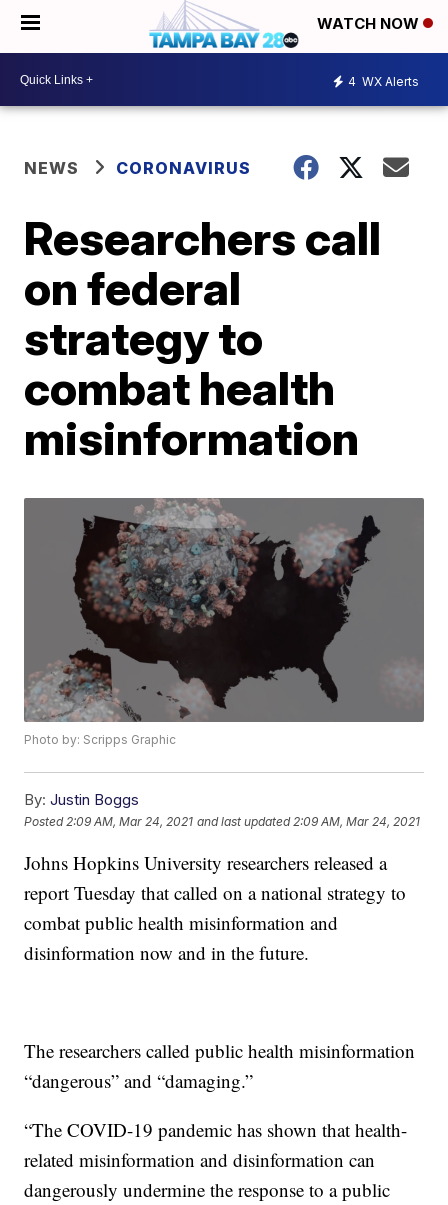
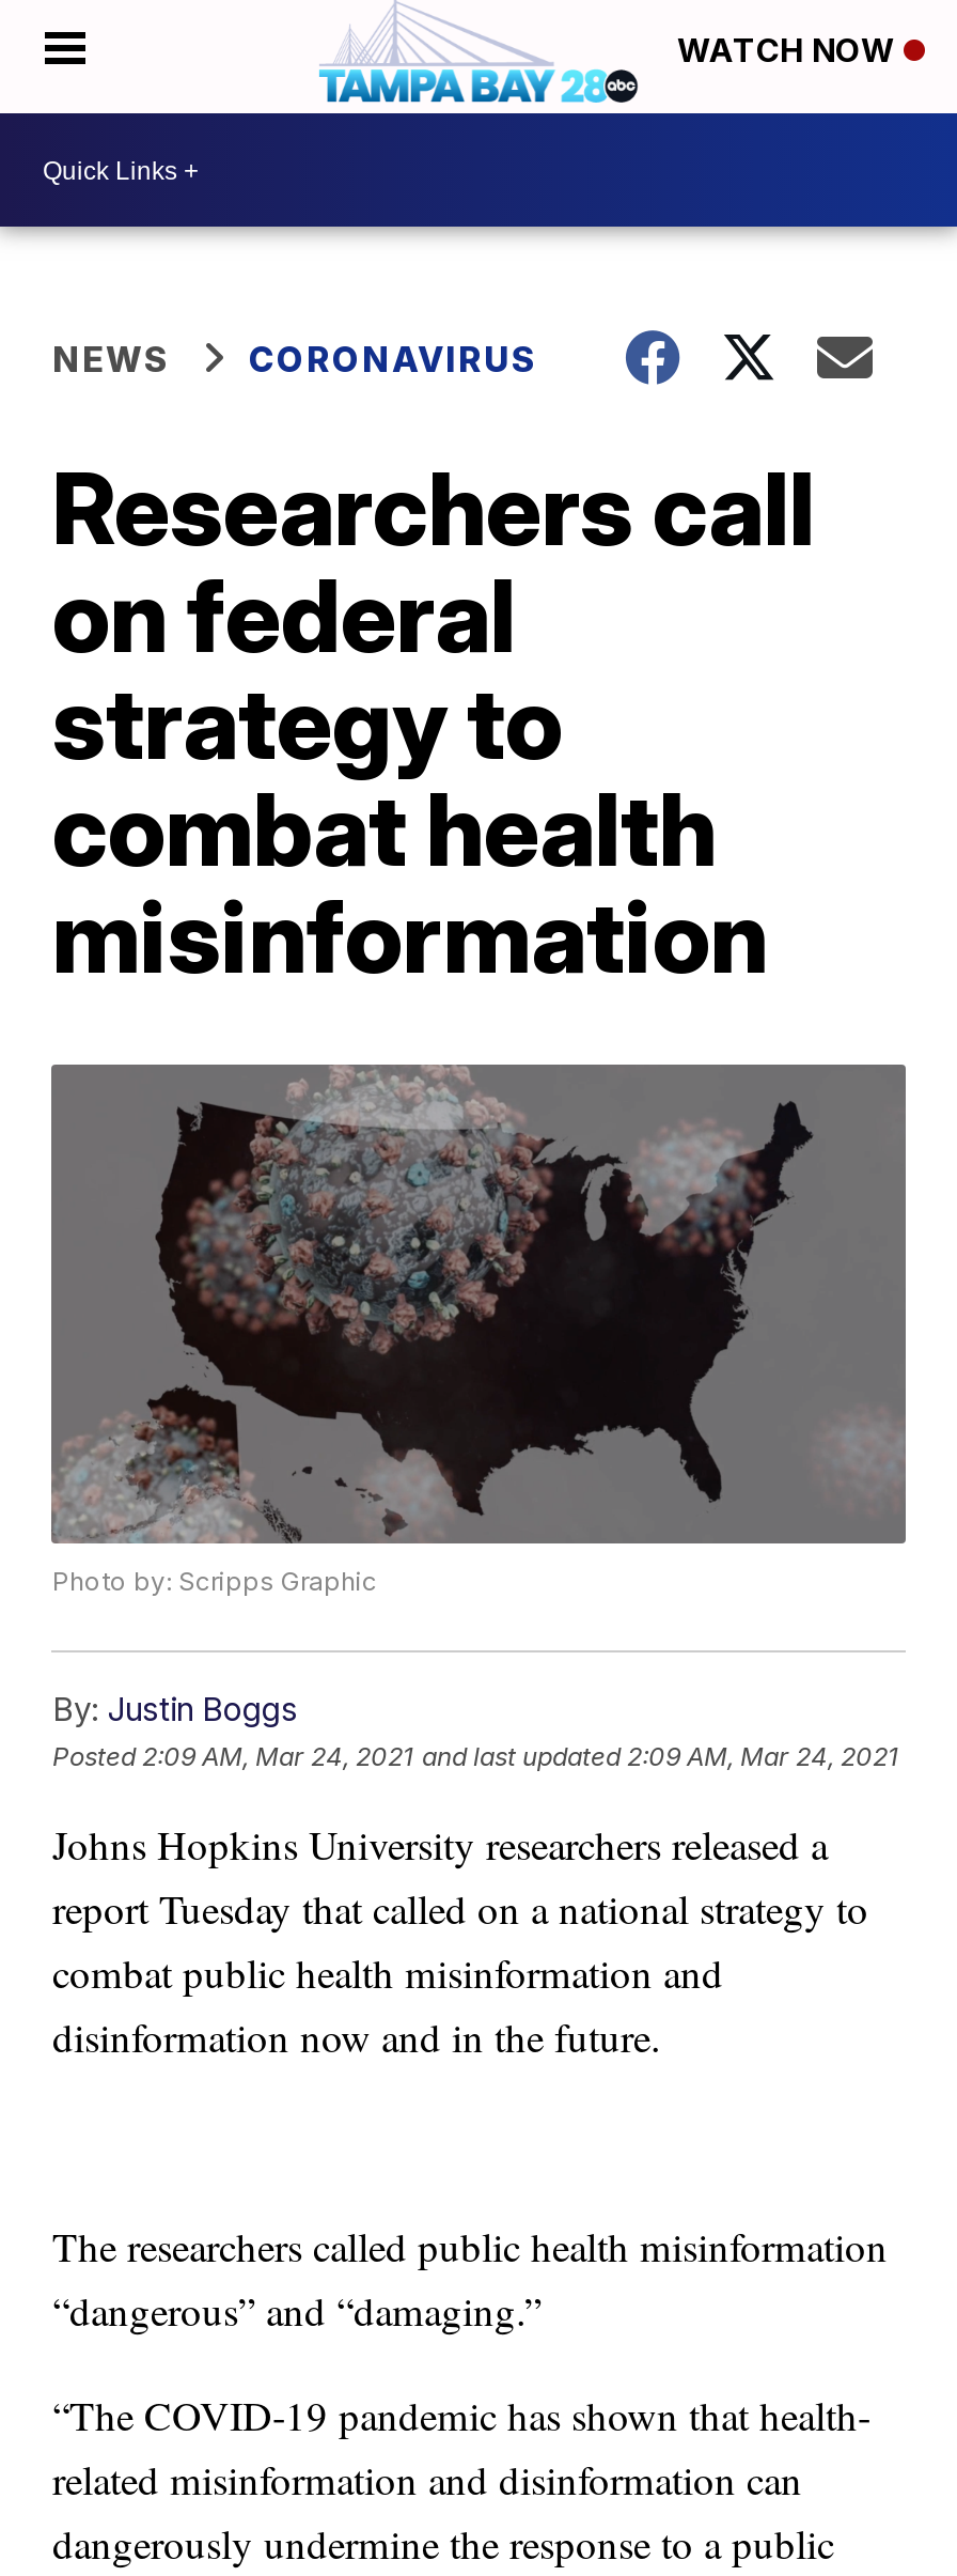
- 4 WX Alerts
